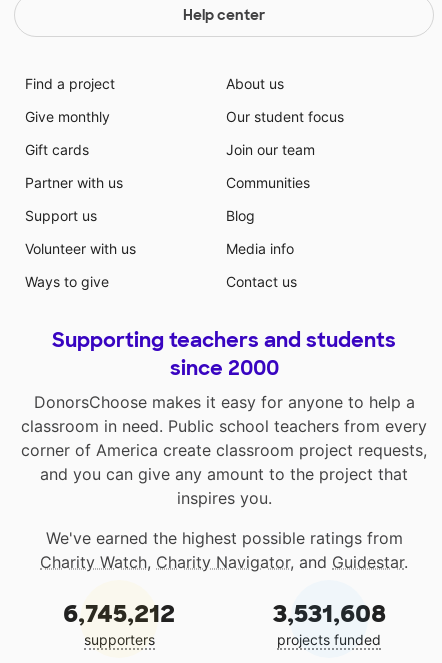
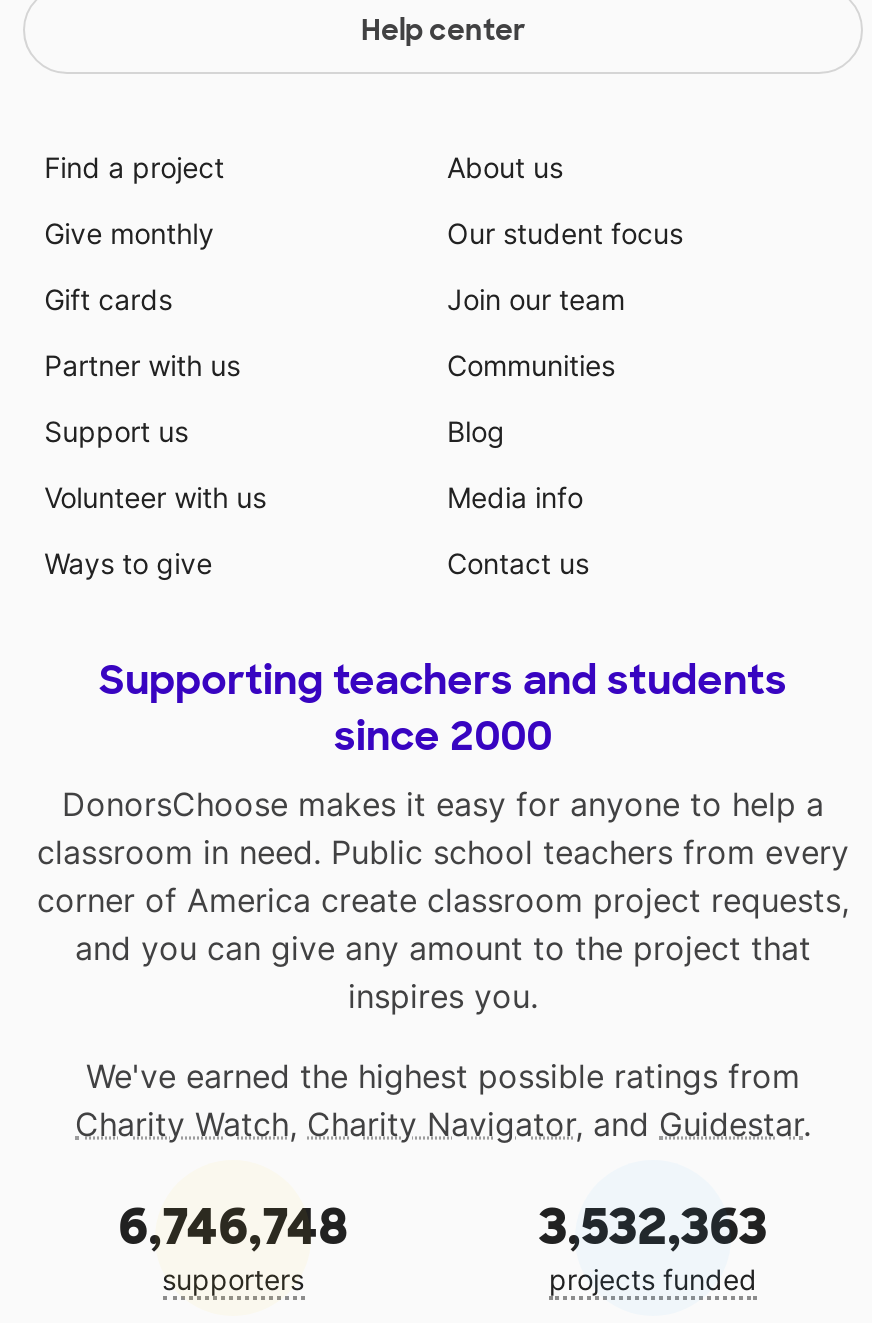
- 6,745,212
+ 6,746,748

- 3,531,608
+ 3,532,363
